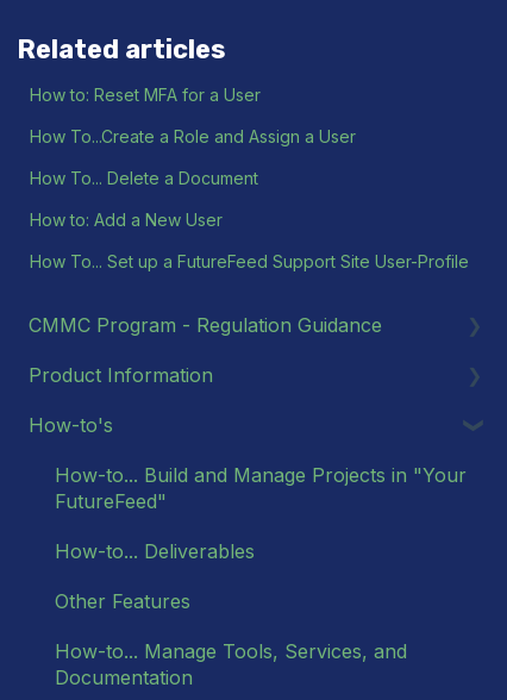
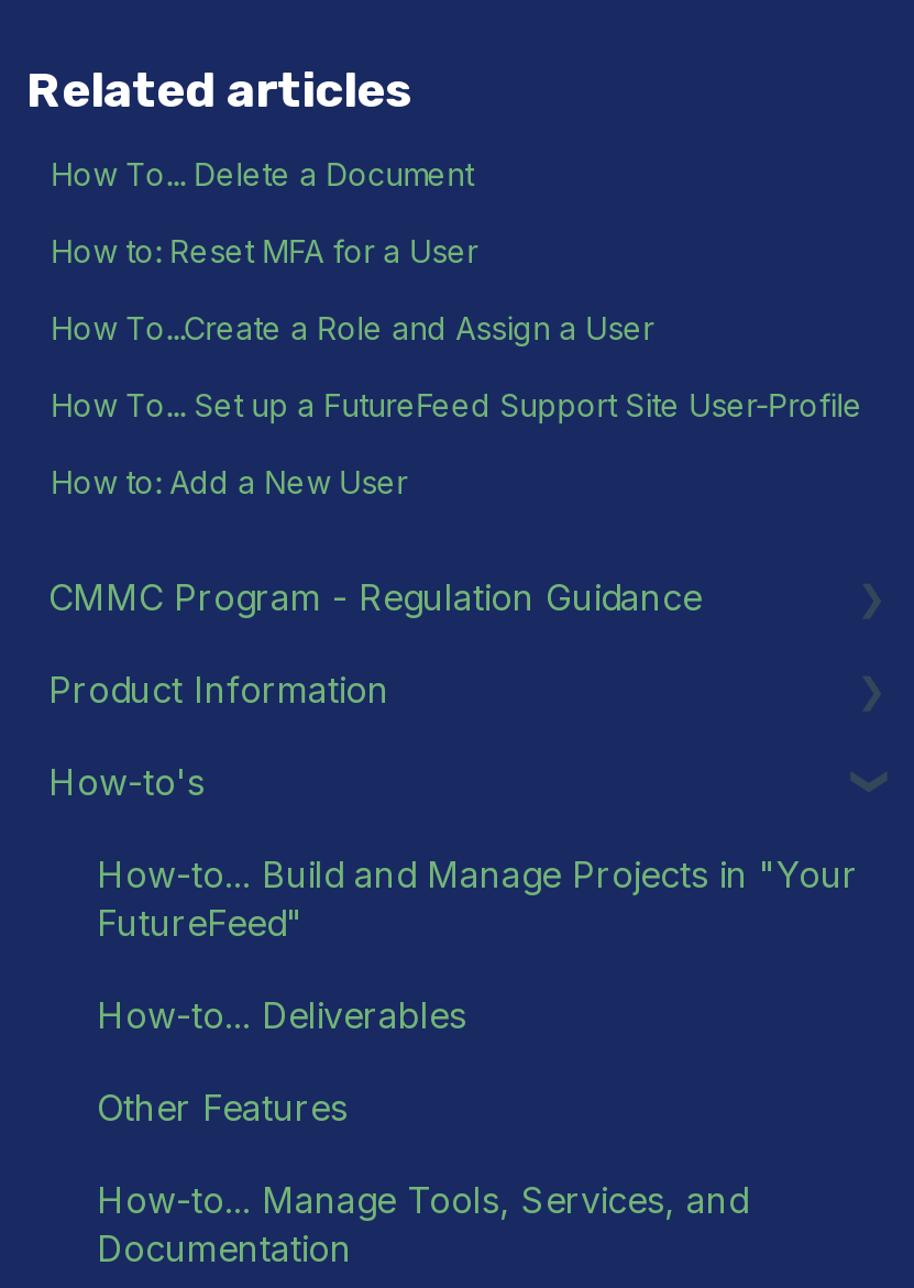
moved down: How to: Reset MFA for a User | How To...Create a Role and Assign a User

moved up: How To... Delete a Document

moved down: How to: Add a New User

moved up: How To... Set up a FutureFeed Support Site User-Profile
